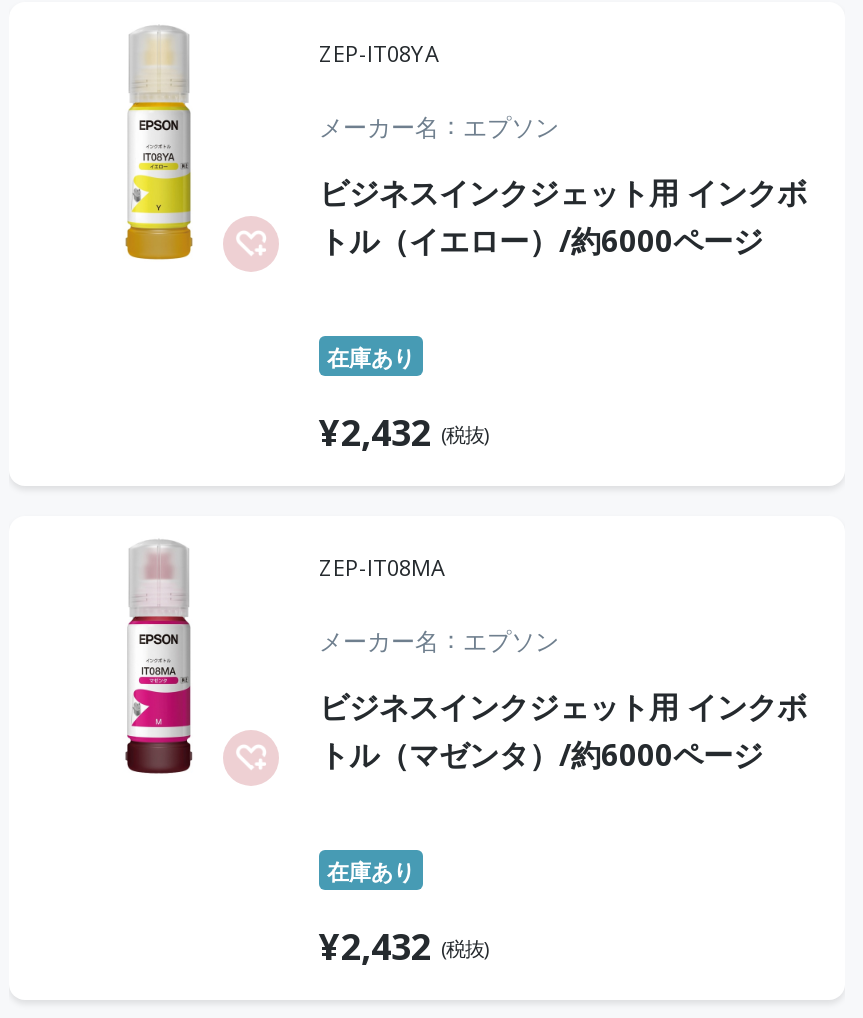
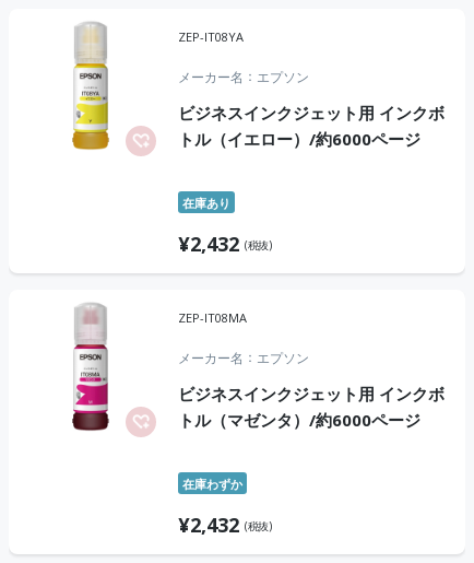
- 在庫あり
+ 在庫わずか
